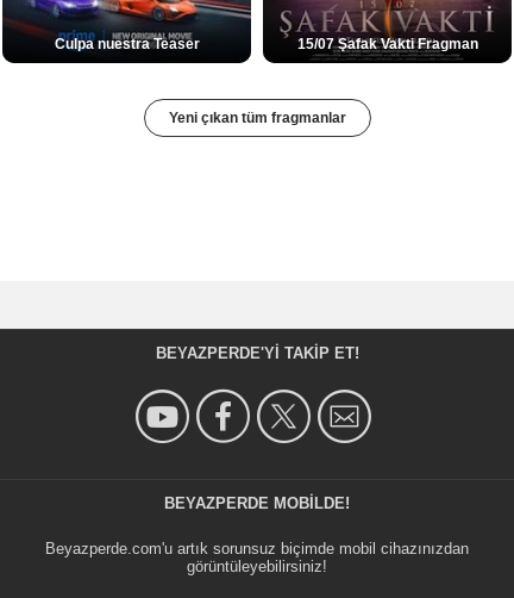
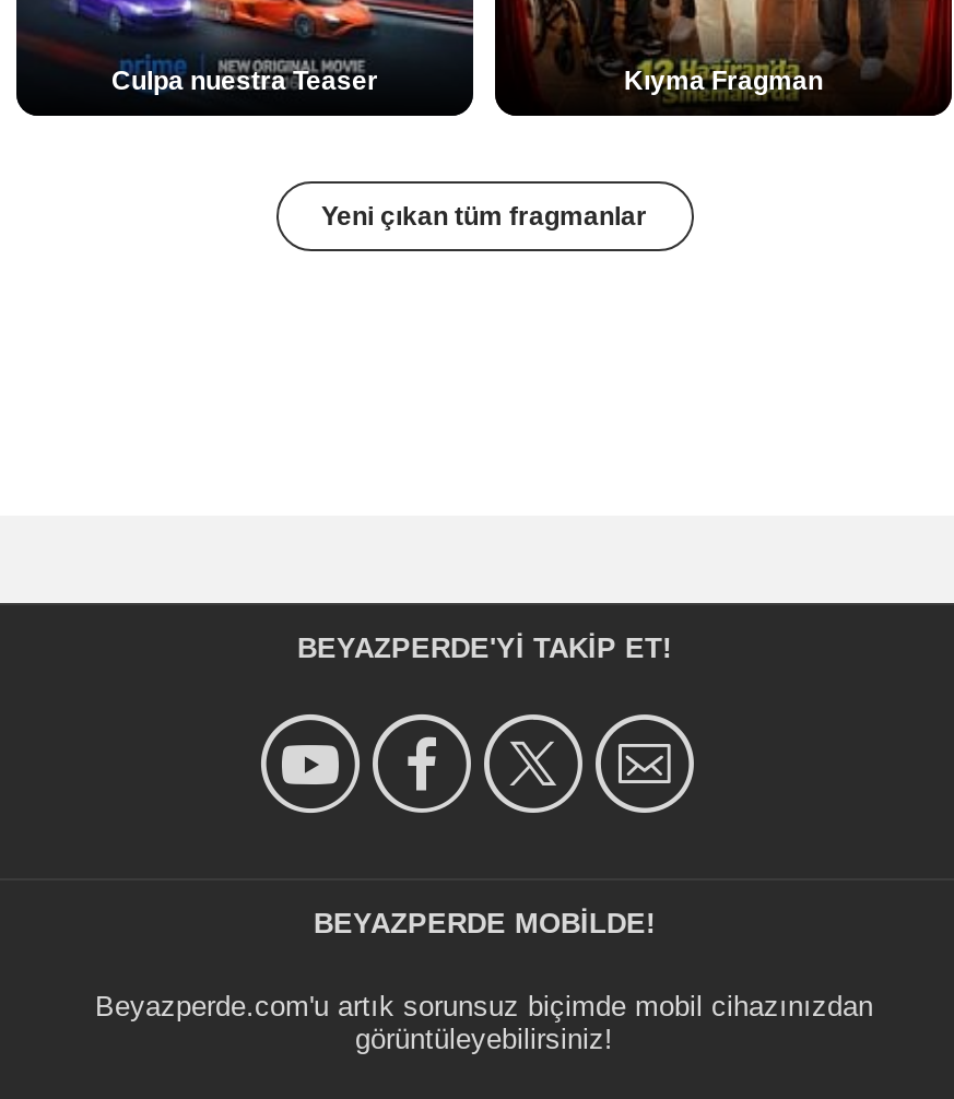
- 15/07 Şafak Vakti Fragman
+ Kıyma Fragman
